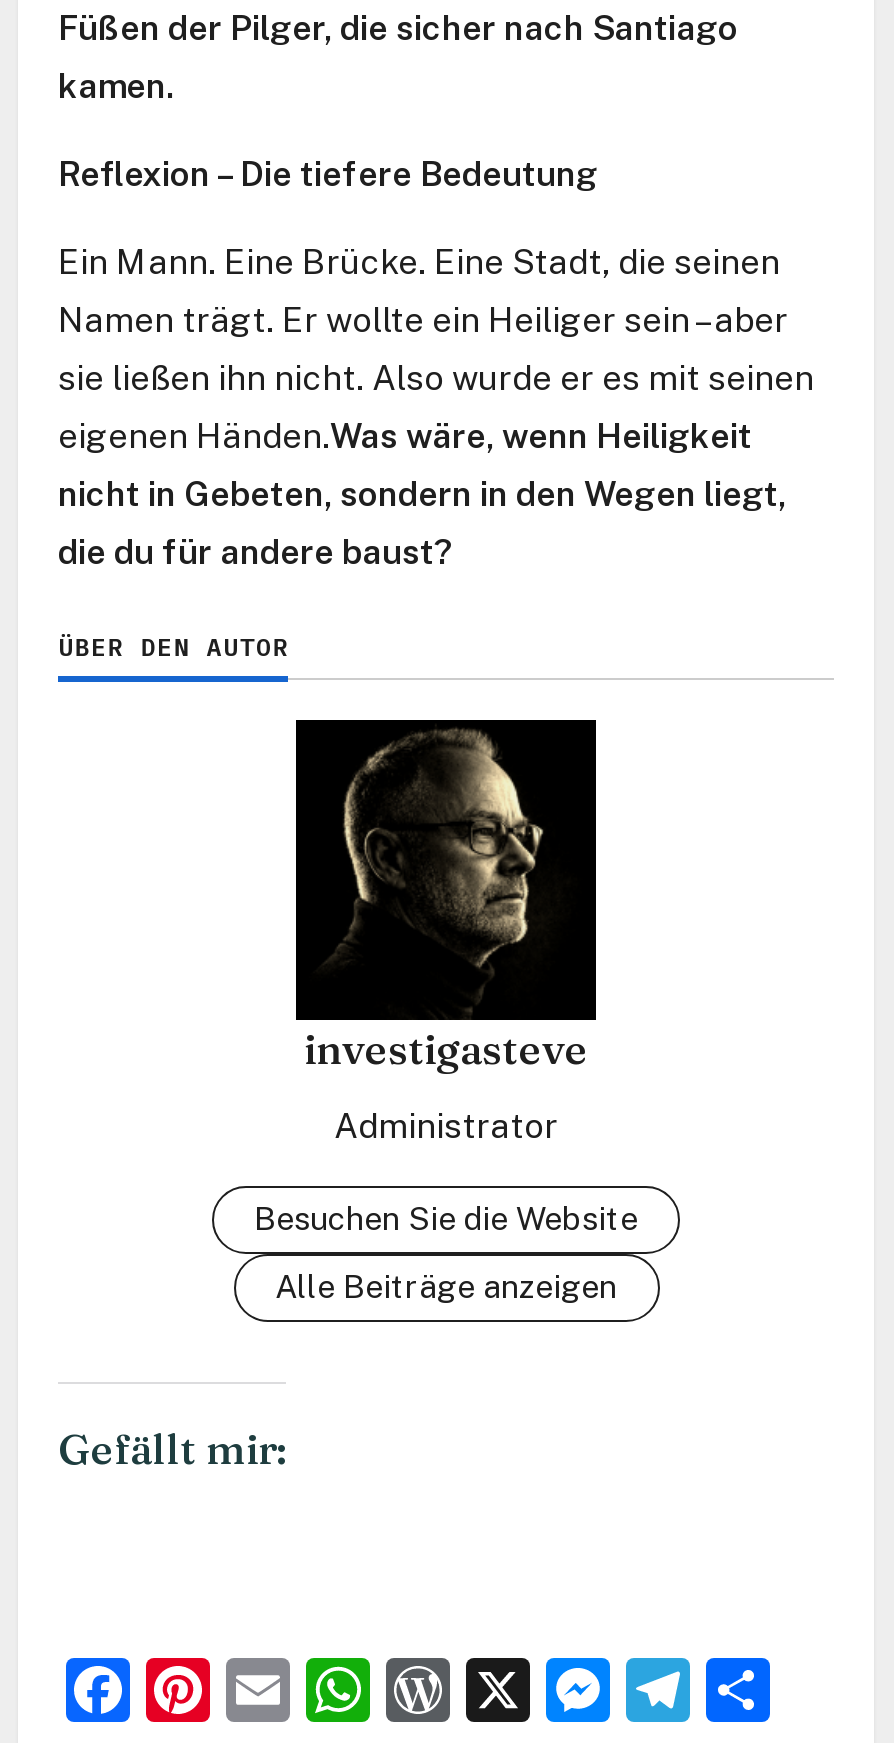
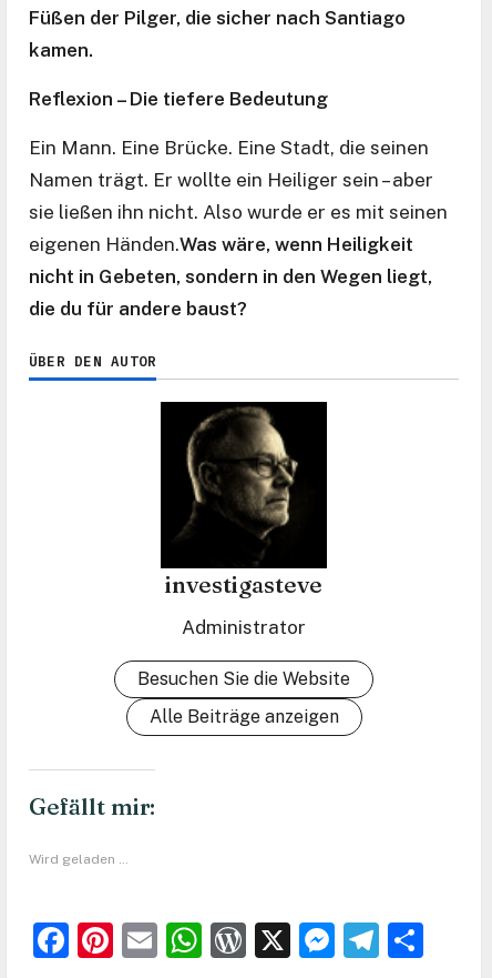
+ Wird geladen …
